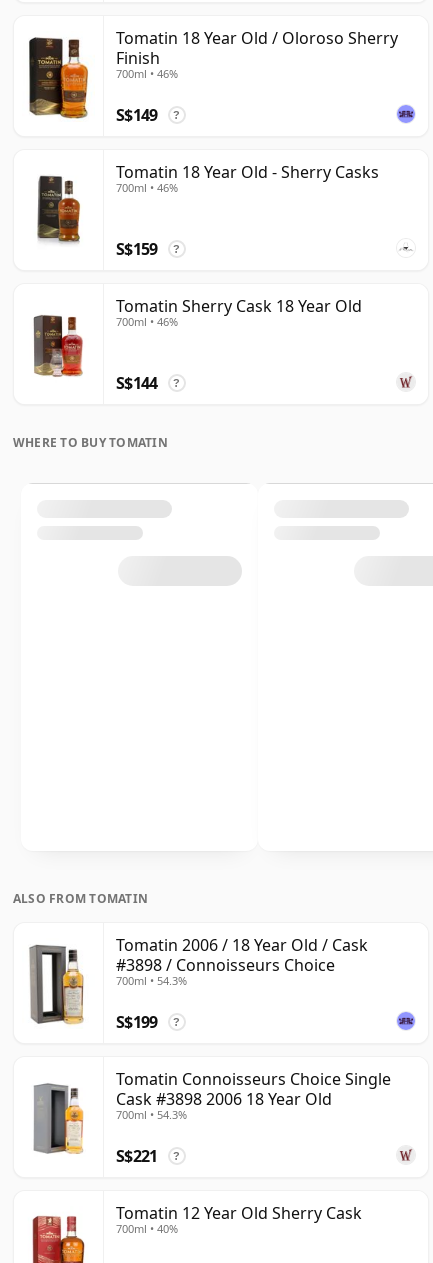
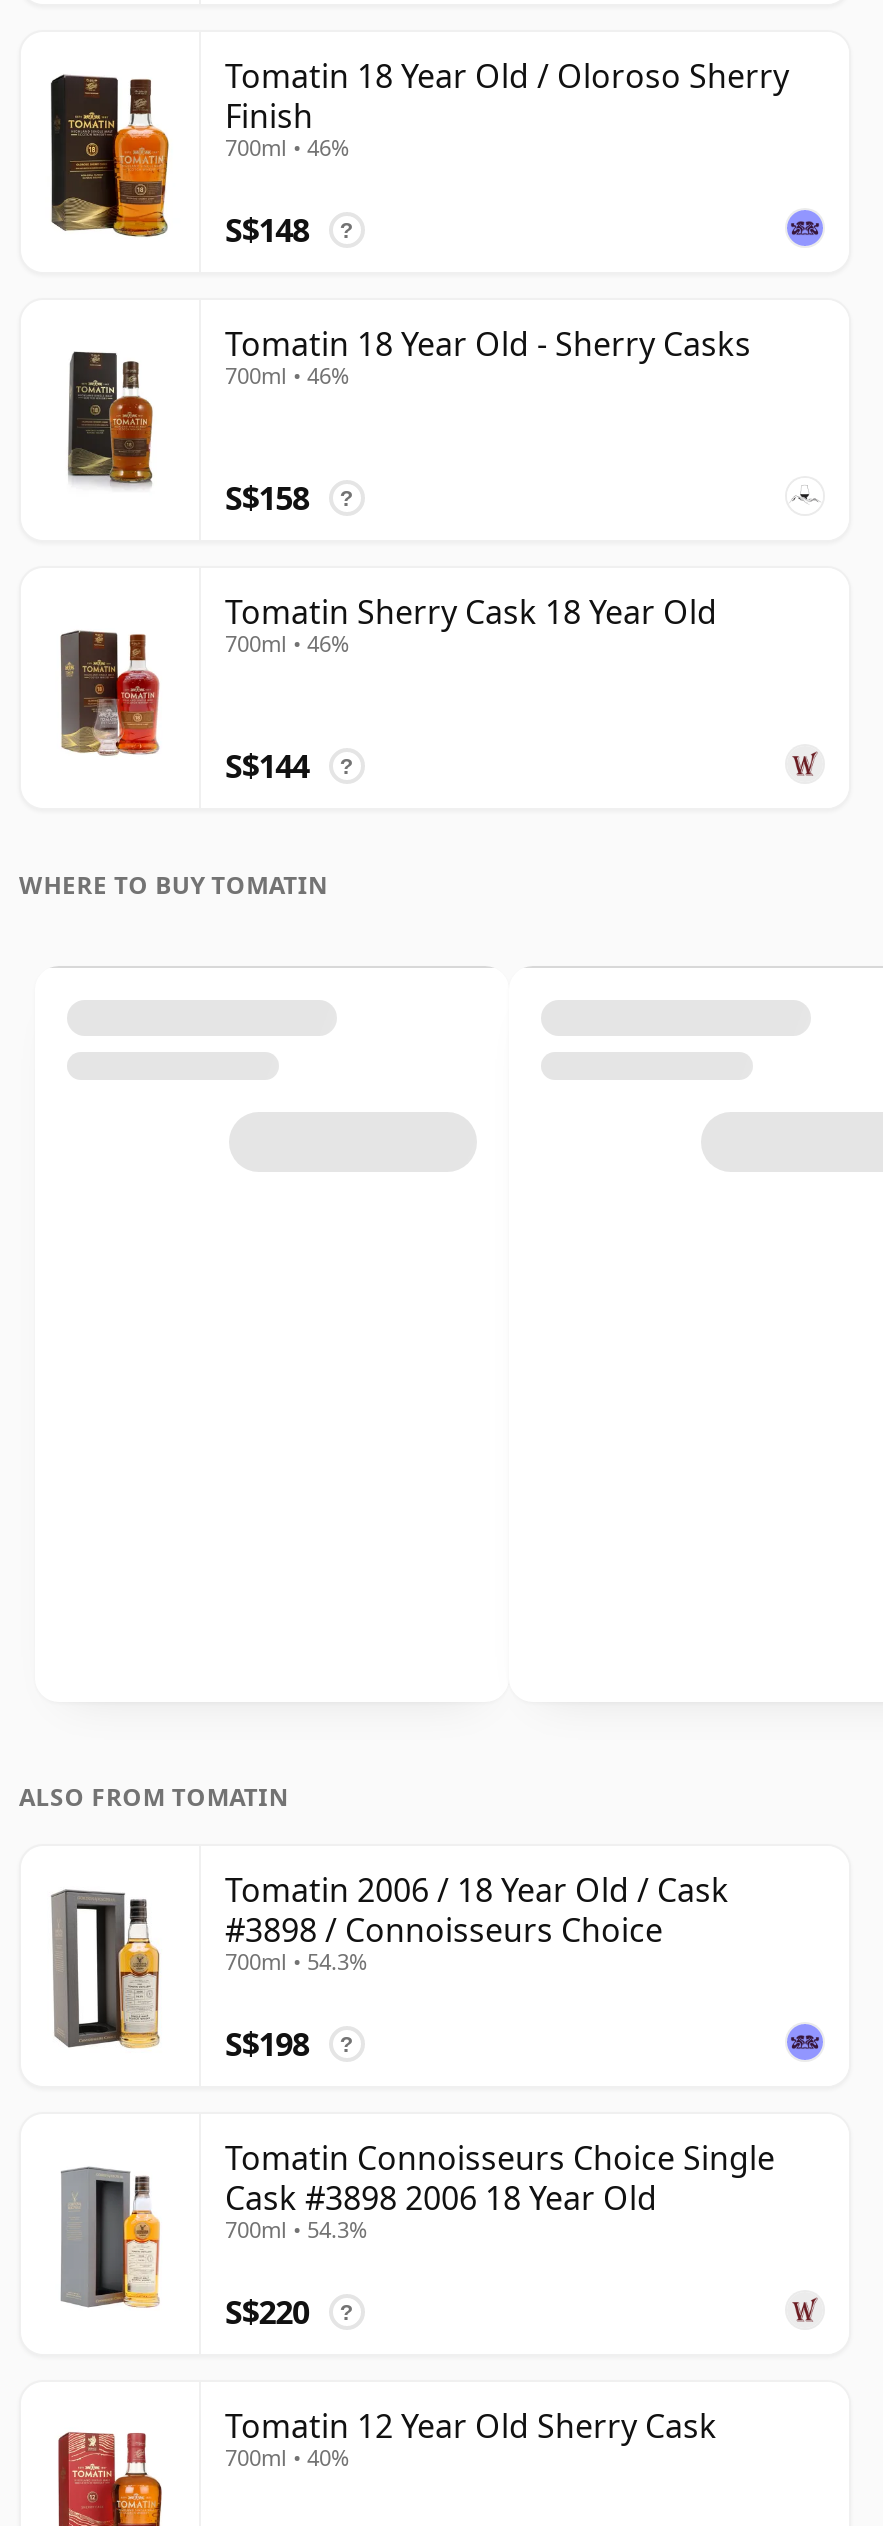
- S$149
+ S$148

- S$159
+ S$158

- S$199
+ S$198

- S$221
+ S$220
